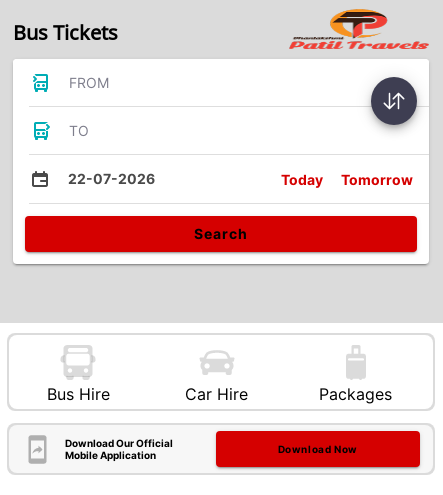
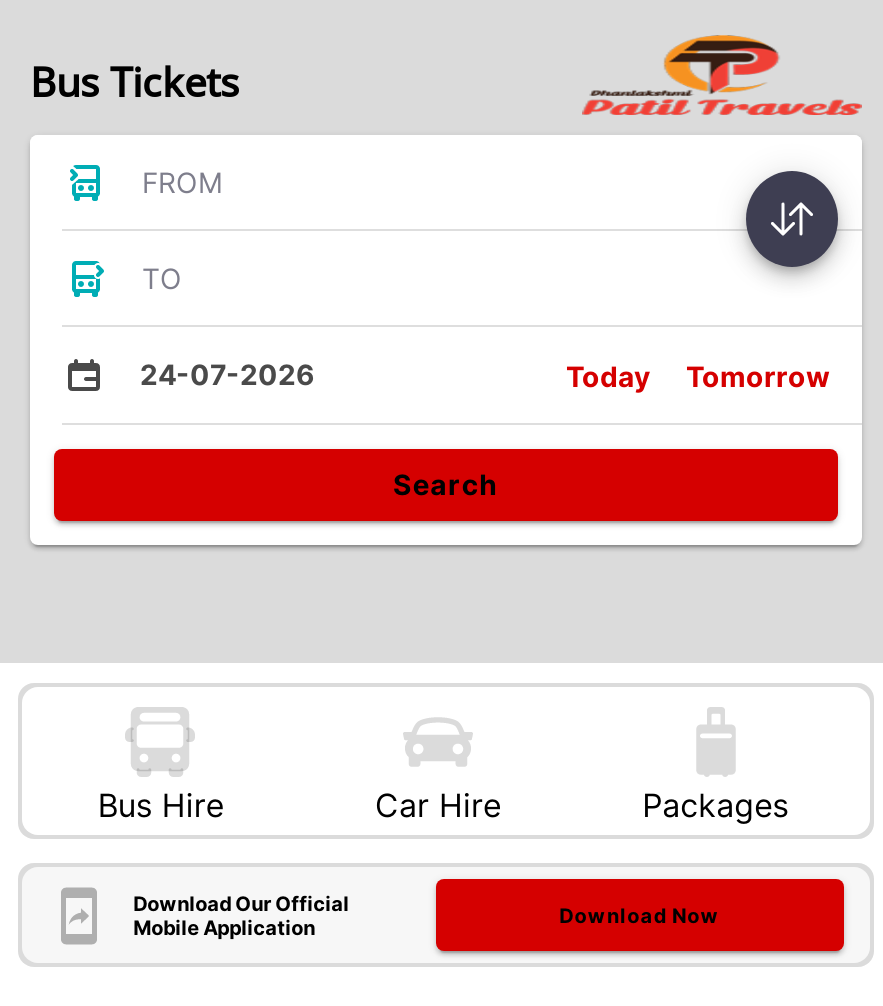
- 22-07-2026
+ 24-07-2026
